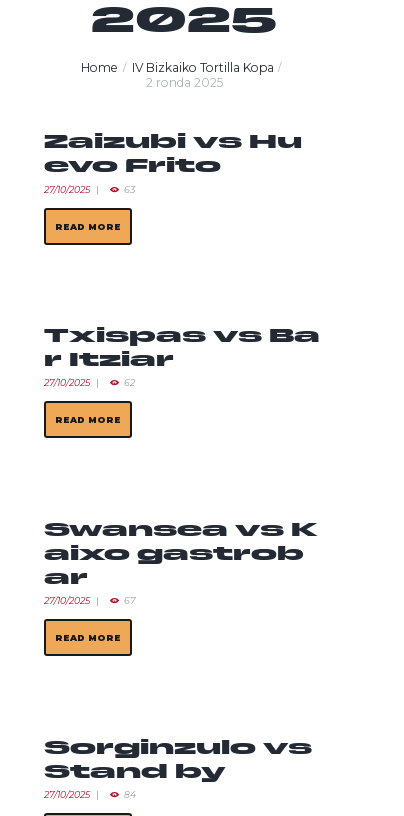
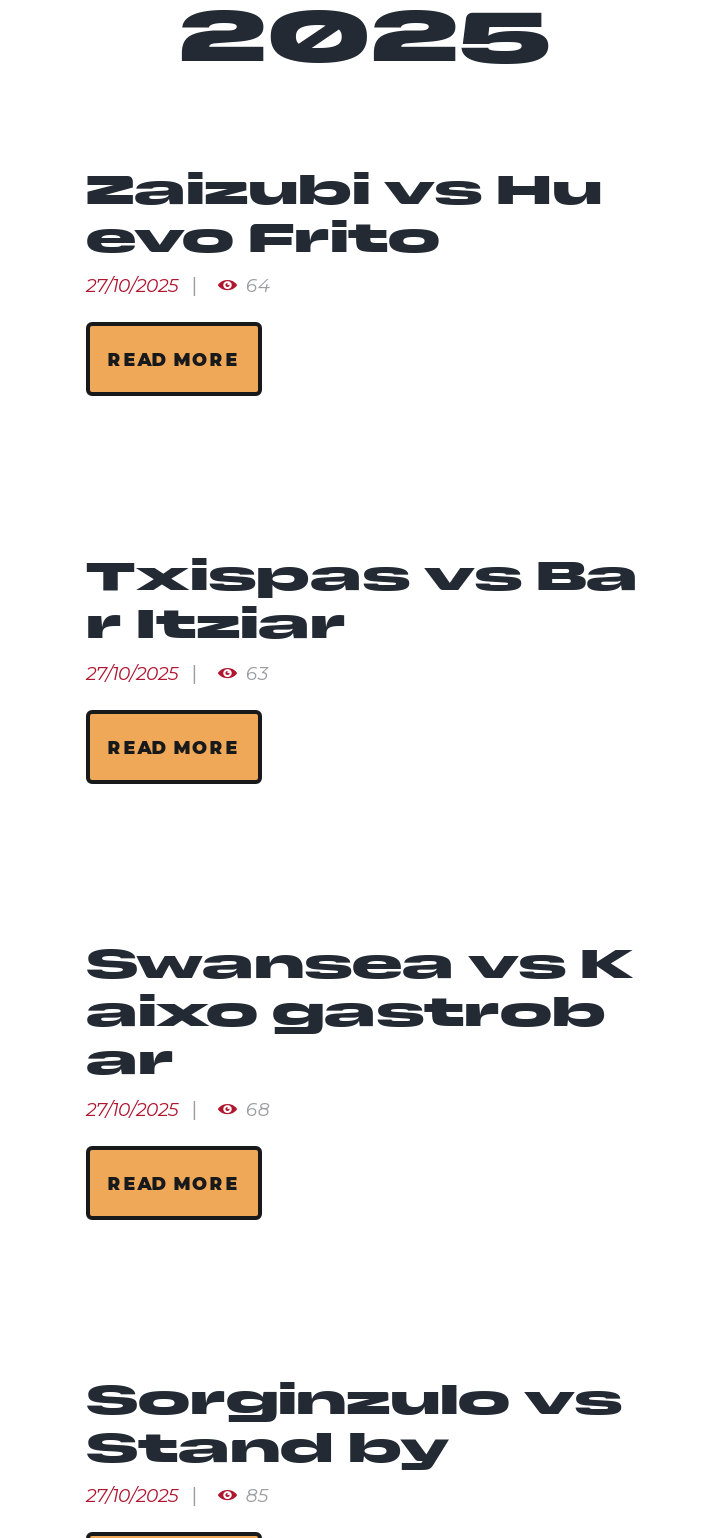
- Home
- IV Bizkaiko Tortilla Kopa
- 2 ronda 2025

- 63
+ 64

- 62
+ 63

- 67
+ 68

- 84
+ 85
